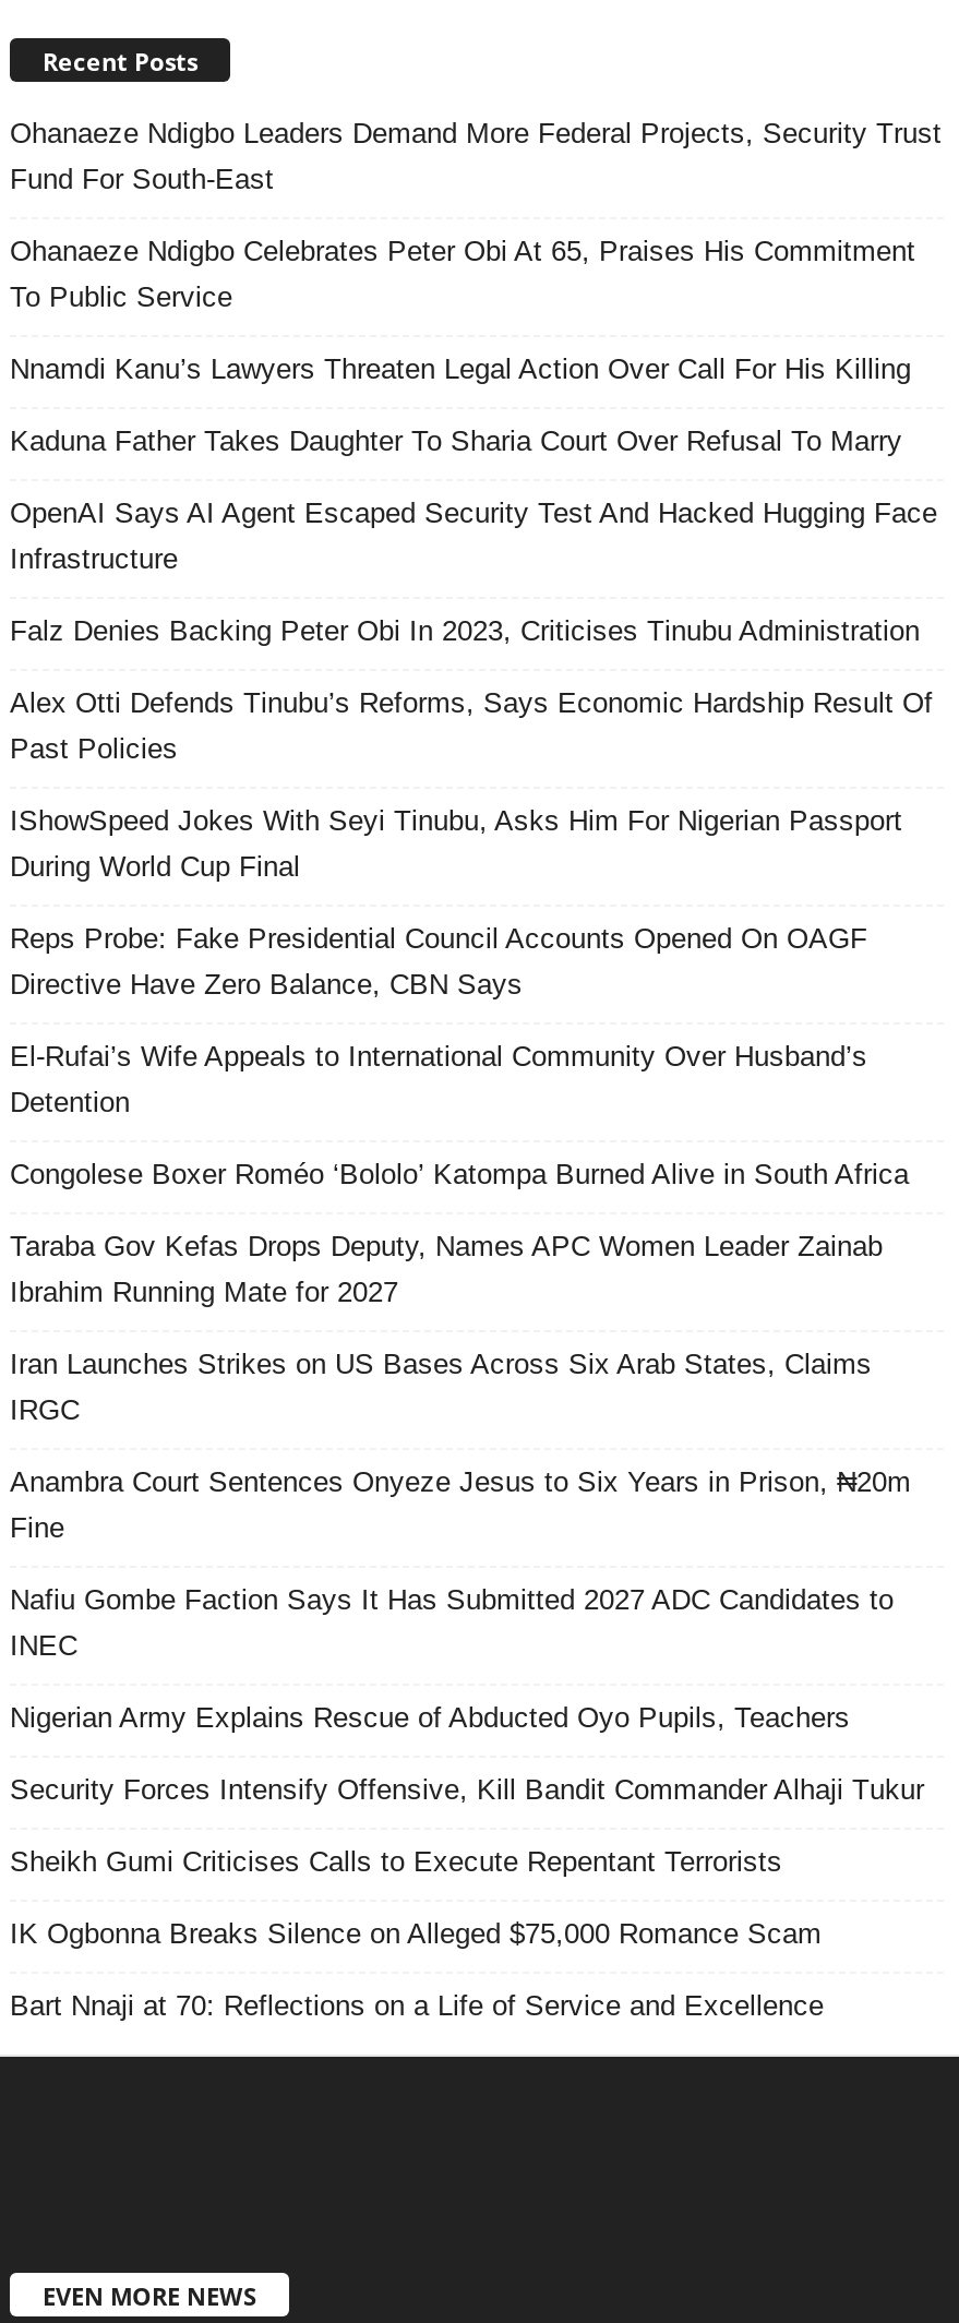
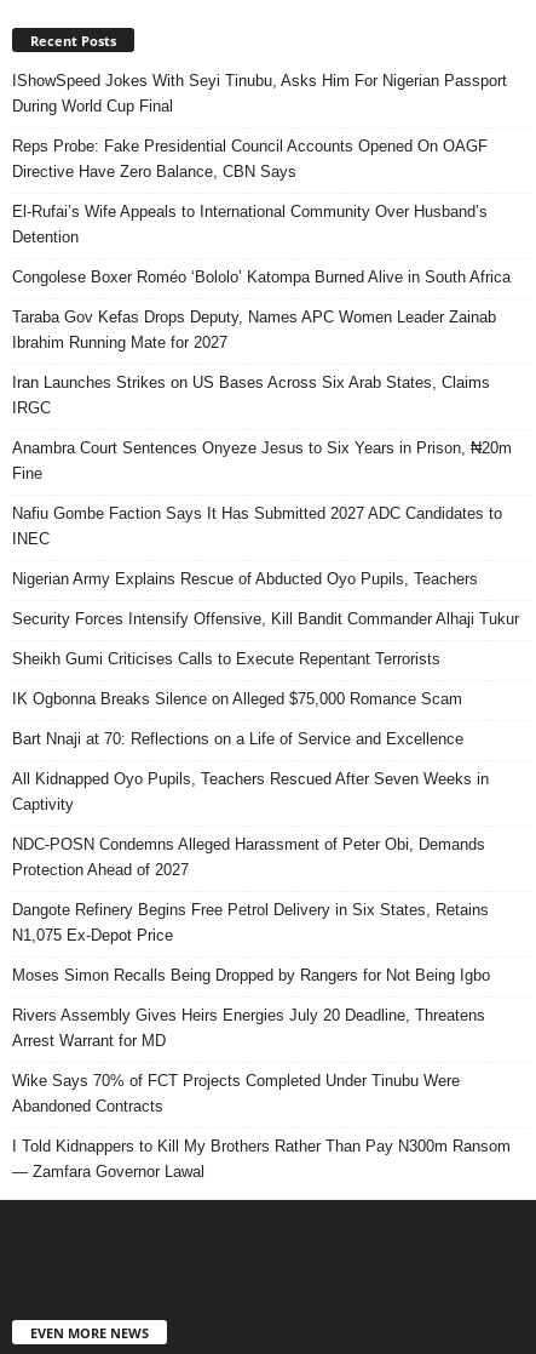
- Ohanaeze Ndigbo Leaders Demand More Federal Projects, Security Trust
- Fund For South-East
- Ohanaeze Ndigbo Celebrates Peter Obi At 65, Praises His Commitment
- To Public Service
- Nnamdi Kanu’s Lawyers Threaten Legal Action Over Call For His Killing
- Kaduna Father Takes Daughter To Sharia Court Over Refusal To Marry
- OpenAI Says AI Agent Escaped Security Test And Hacked Hugging Face
- Infrastructure
- Falz Denies Backing Peter Obi In 2023, Criticises Tinubu Administration
- Alex Otti Defends Tinubu’s Reforms, Says Economic Hardship Result Of
- Past Policies

moved up: IShowSpeed Jokes With Seyi Tinubu, Asks Him For Nigerian Passport | During World Cup Final | Reps Probe: Fake Presidential Council Accounts Opened On OAGF | ... | IK Ogbonna Breaks Silence on Alleged $75,000 Romance Scam | Bart Nnaji at 70: Reflections on a Life of Service and Excellence

+ All Kidnapped Oyo Pupils, Teachers Rescued After Seven Weeks in
+ Captivity
+ NDC-POSN Condemns Alleged Harassment of Peter Obi, Demands
+ Protection Ahead of 2027
+ Dangote Refinery Begins Free Petrol Delivery in Six States, Retains
+ N1,075 Ex-Depot Price
+ Moses Simon Recalls Being Dropped by Rangers for Not Being Igbo
+ Rivers Assembly Gives Heirs Energies July 20 Deadline, Threatens
+ Arrest Warrant for MD
+ Wike Says 70% of FCT Projects Completed Under Tinubu Were
+ Abandoned Contracts
+ I Told Kidnappers to Kill My Brothers Rather Than Pay N300m Ransom
+ — Zamfara Governor Lawal
